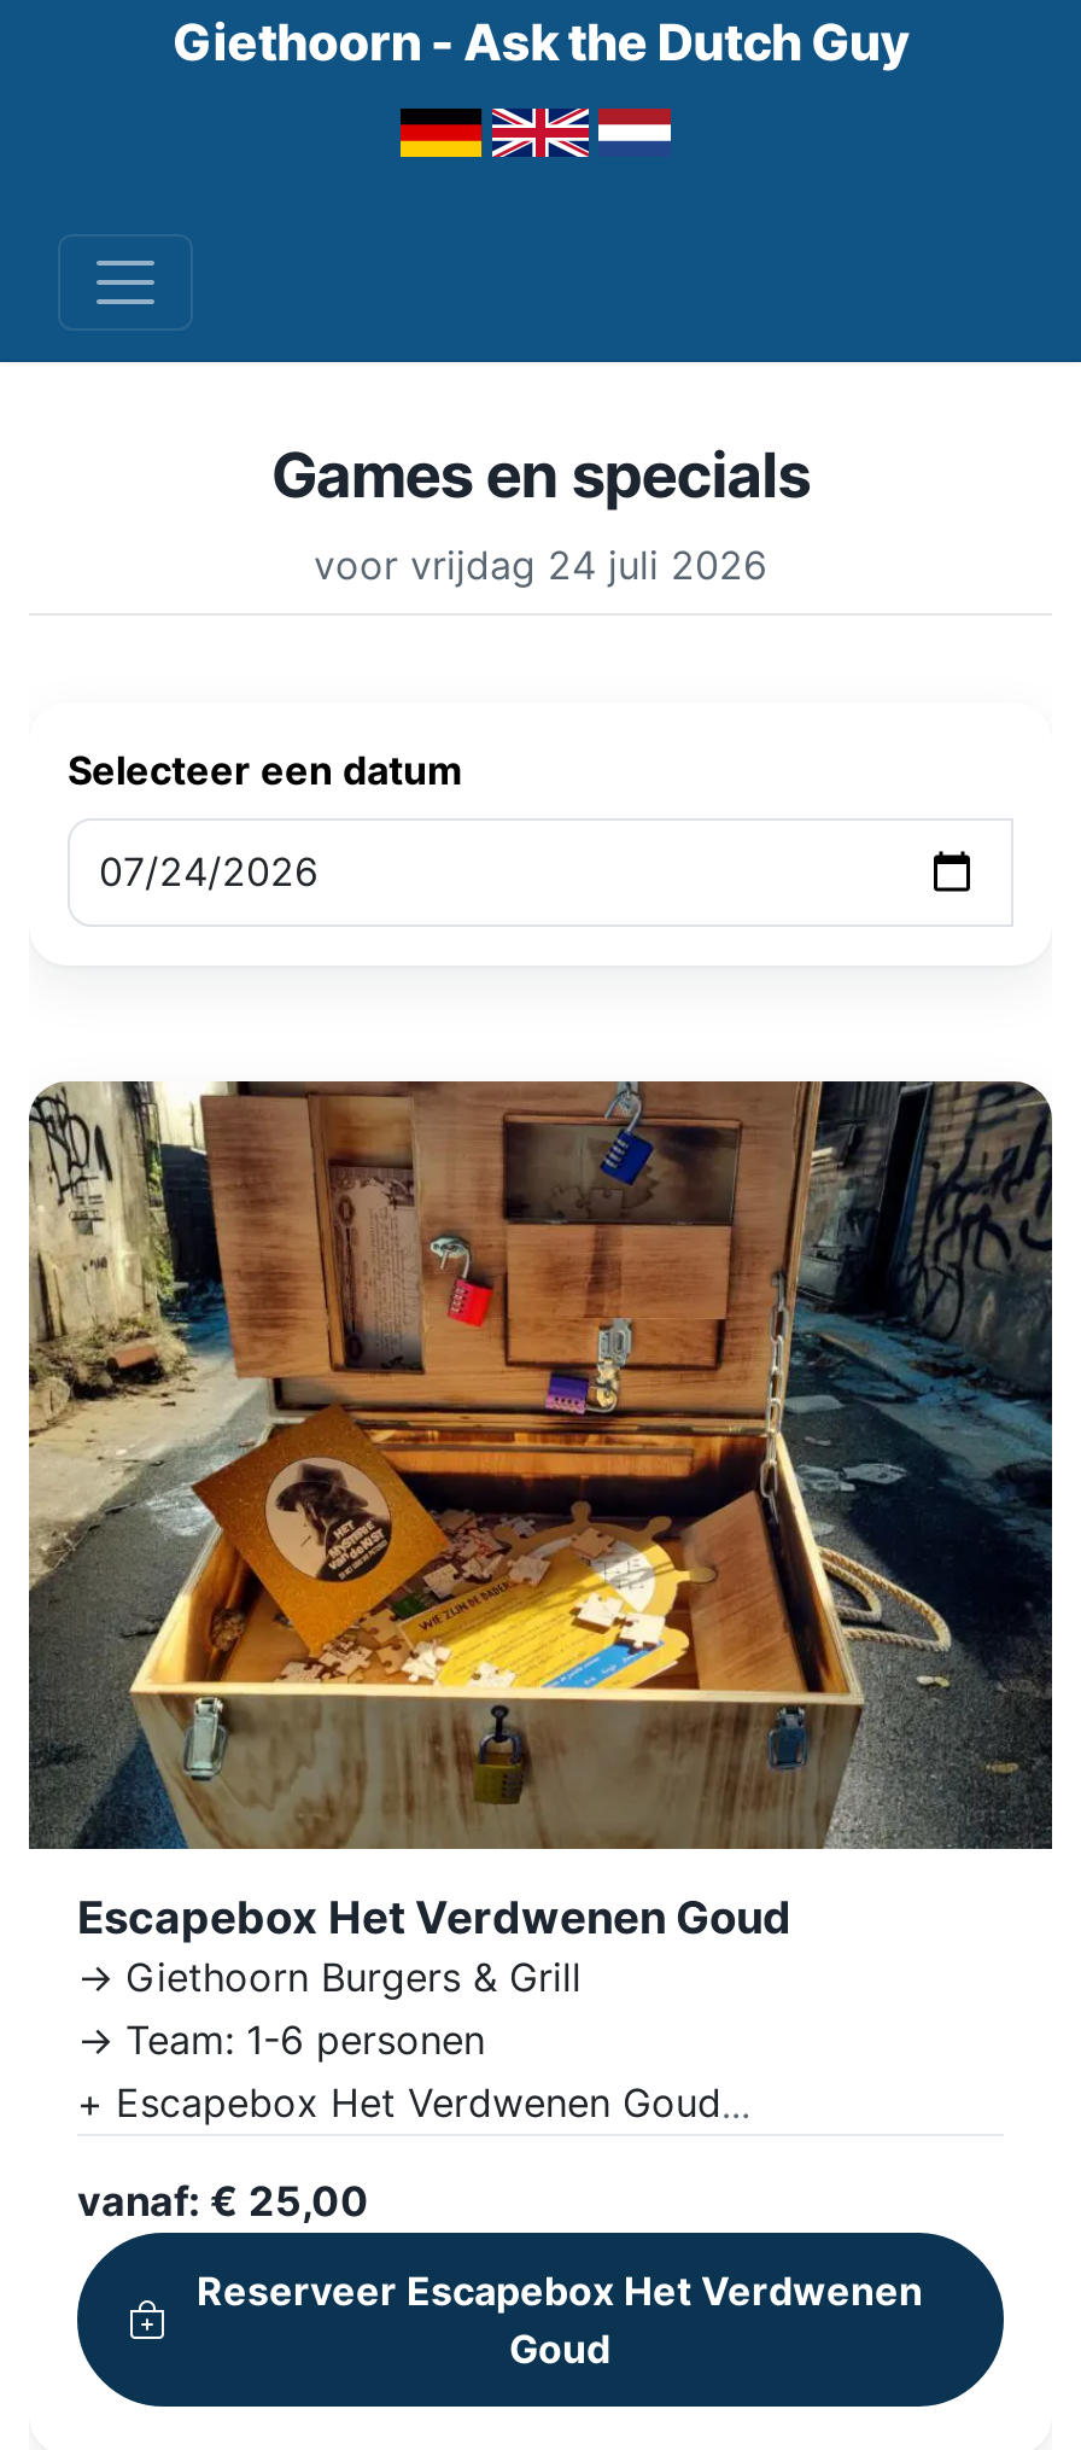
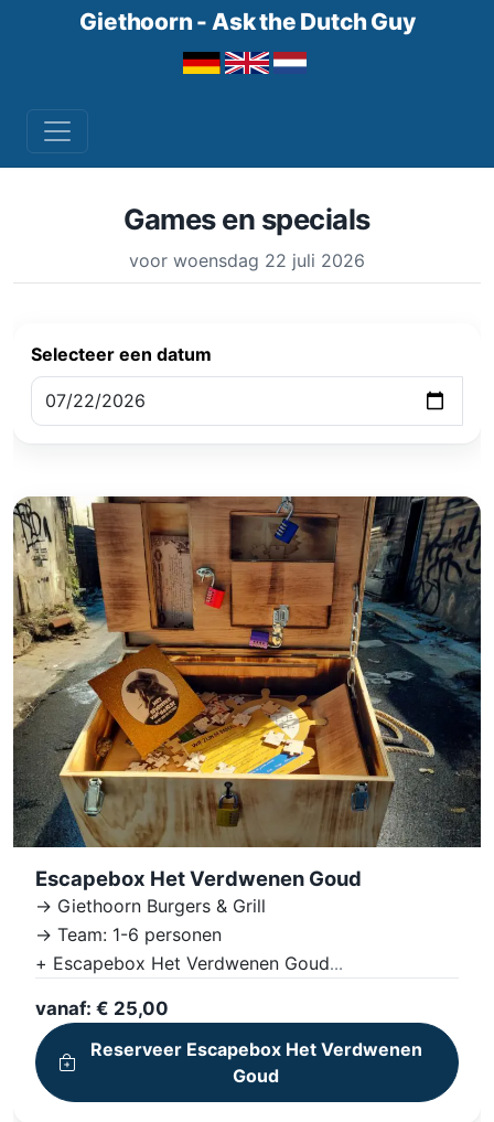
- voor vrijdag 24 juli 2026
+ voor woensdag 22 juli 2026
